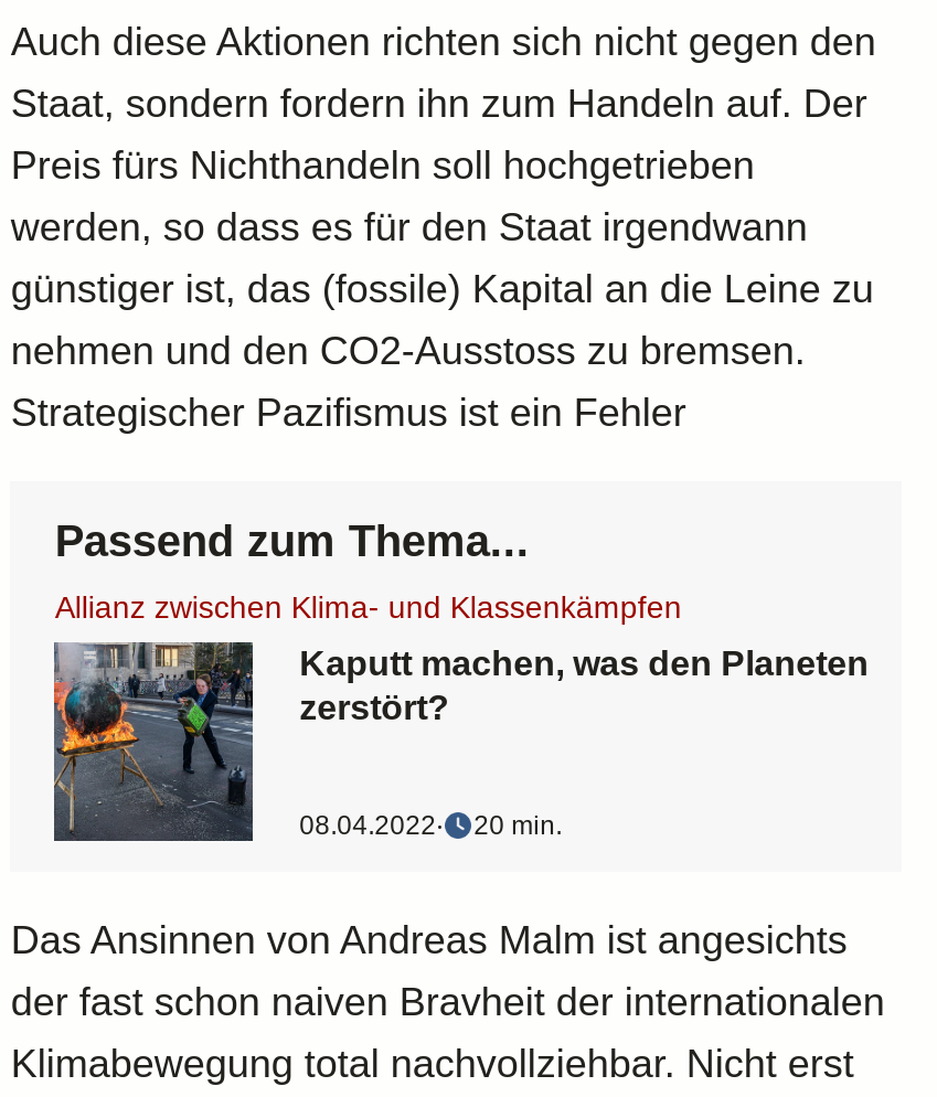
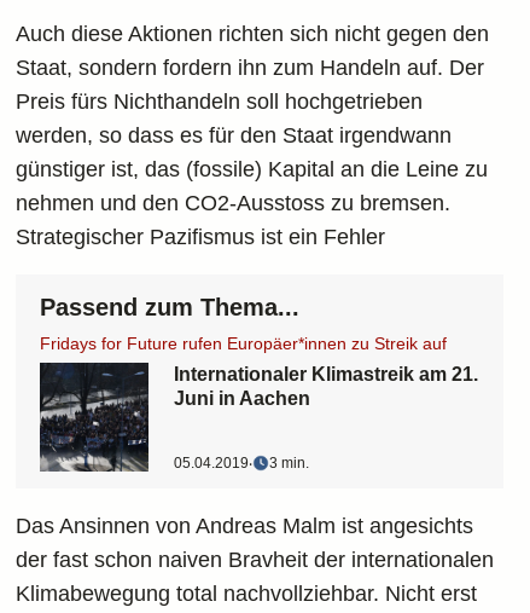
- Allianz zwischen Klima- und Klassenkämpfen
+ Fridays for Future rufen Europäer*innen zu Streik auf

- [image]
- Kaputt machen, was den Planeten
- zerstört?
+ [image]
+ Internationaler Klimastreik am 21.
+ Juni in Aachen

- 08.04.2022‧
- 20 min.
+ 05.04.2019‧
+ 3 min.
